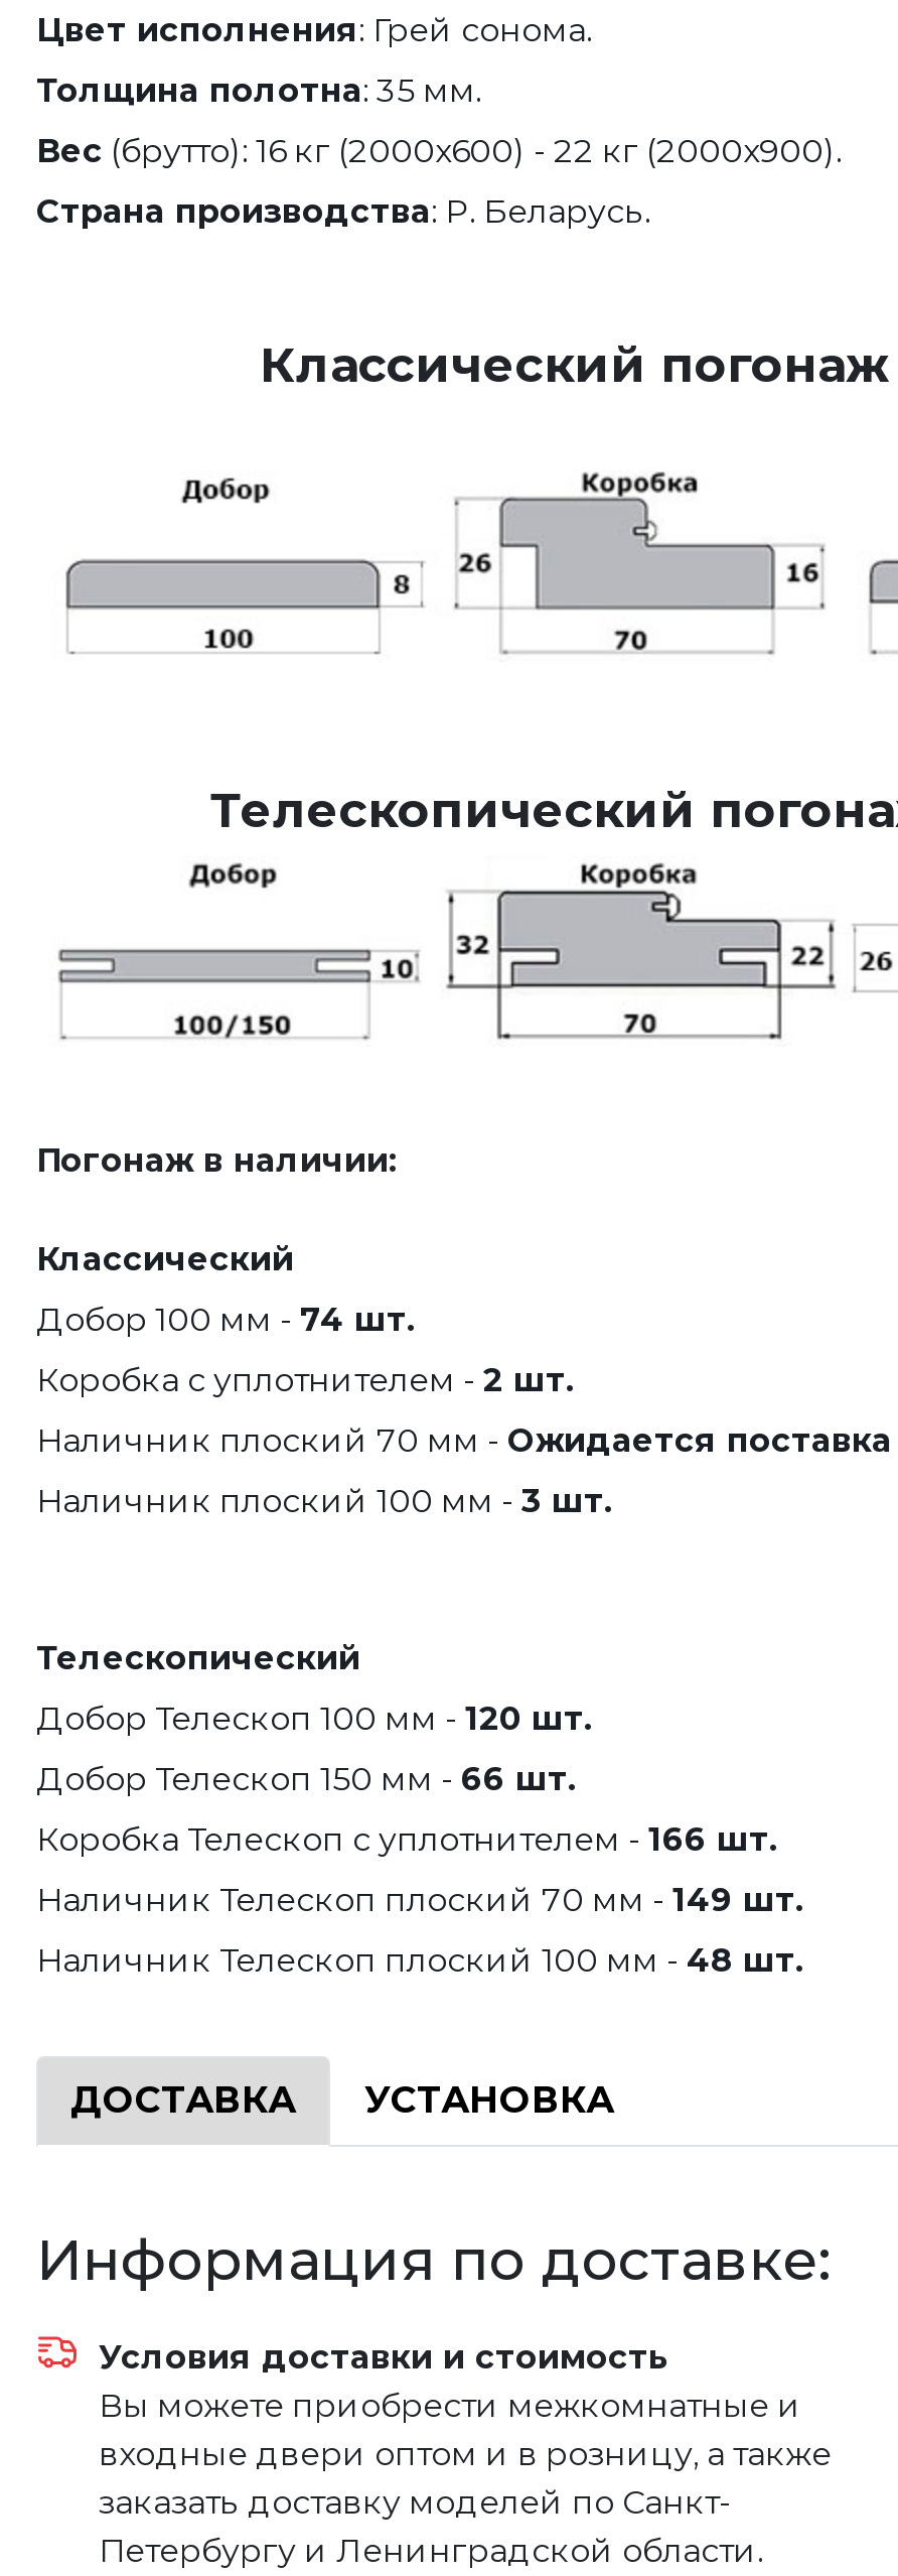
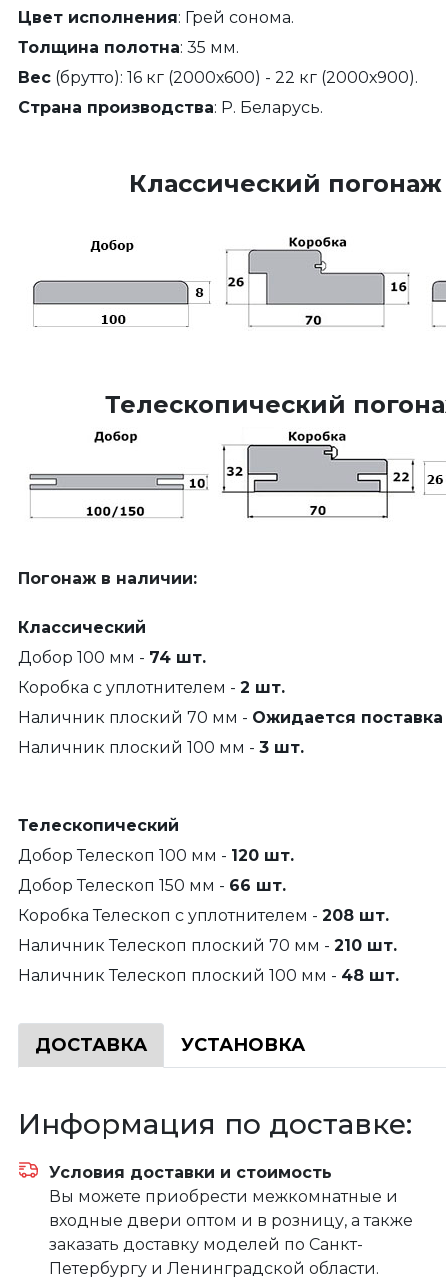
- Коробка Телескоп с уплотнителем - 166 шт.
+ Коробка Телескоп с уплотнителем - 208 шт.

- Наличник Телескоп плоский 70 мм - 149 шт.
+ Наличник Телескоп плоский 70 мм - 210 шт.
